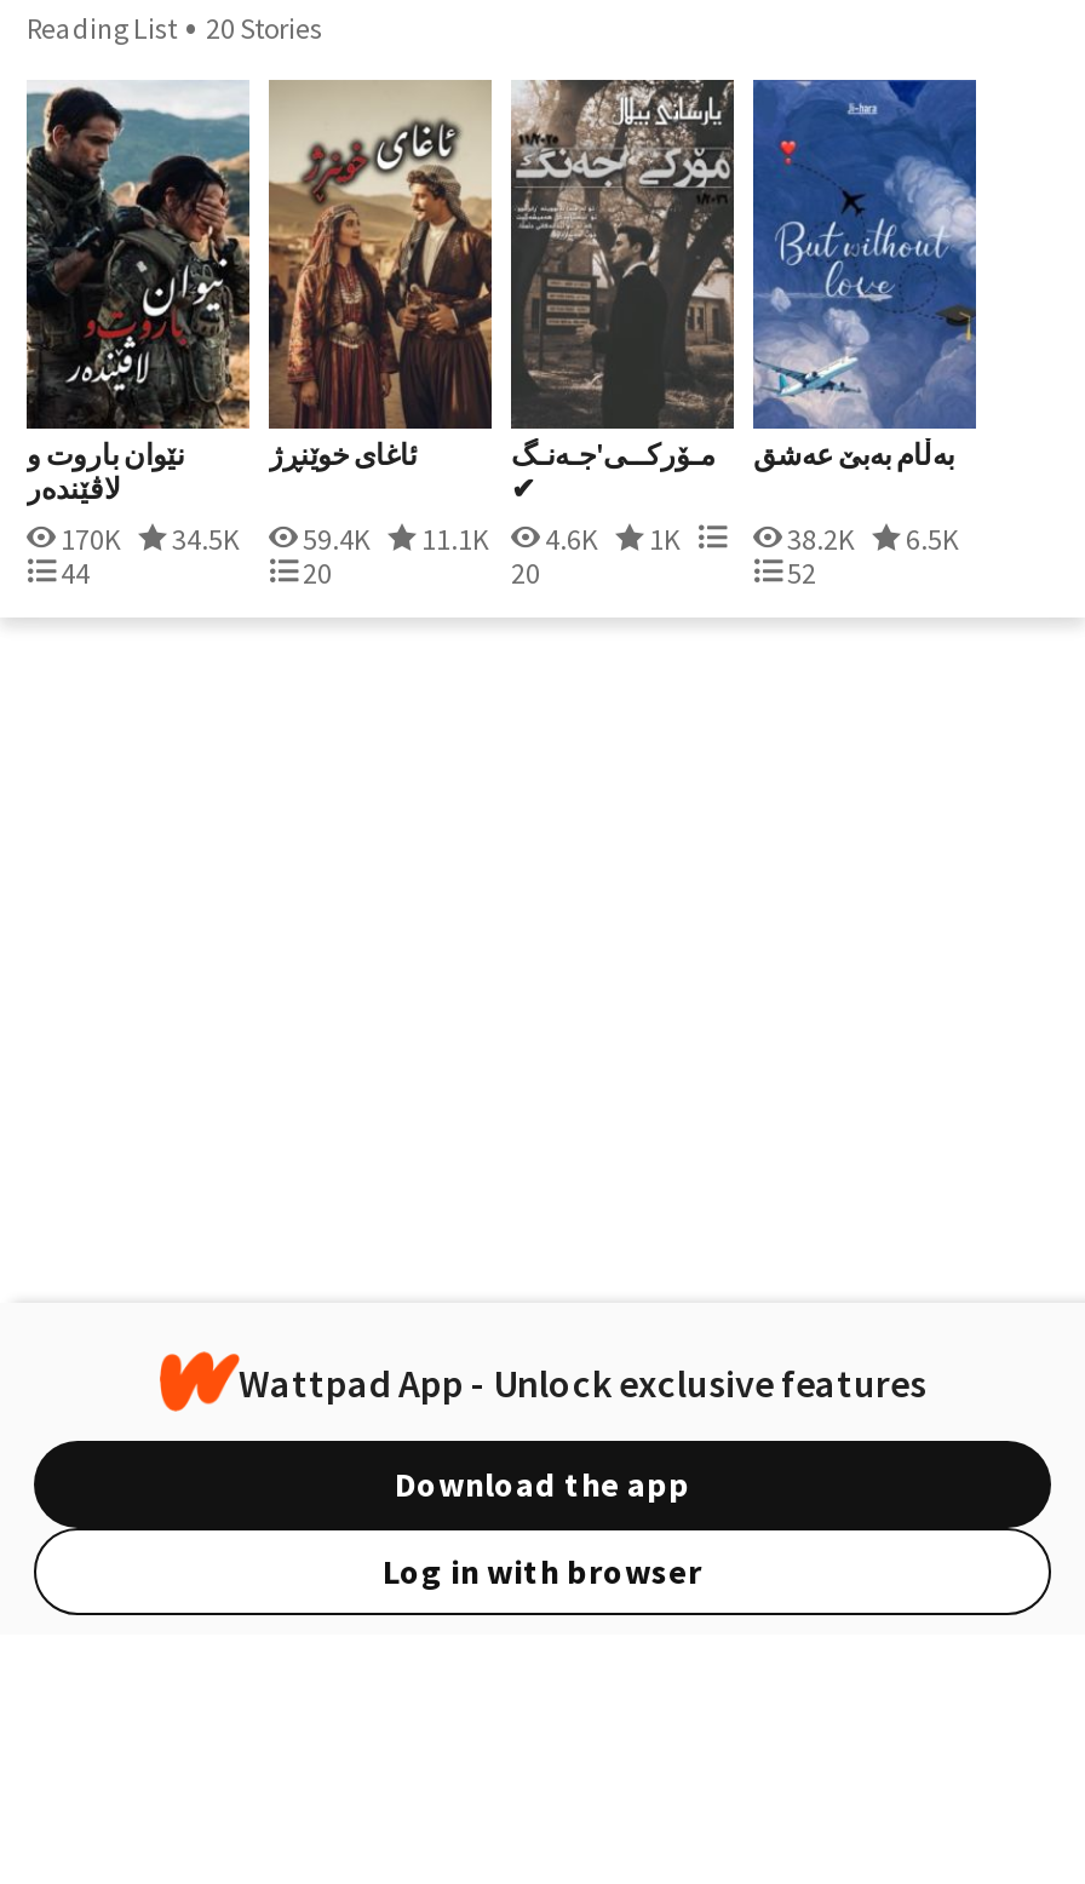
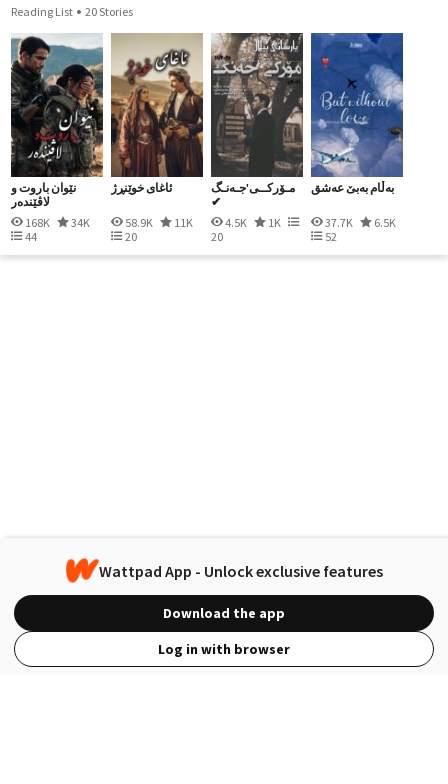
- 170K
- 34.5K
+ 168K
+ 34K

- 59.4K
- 11.1K
+ 58.9K
+ 11K

- 4.6K
+ 4.5K

- 38.2K 6.5K
+ 37.7K 6.5K
